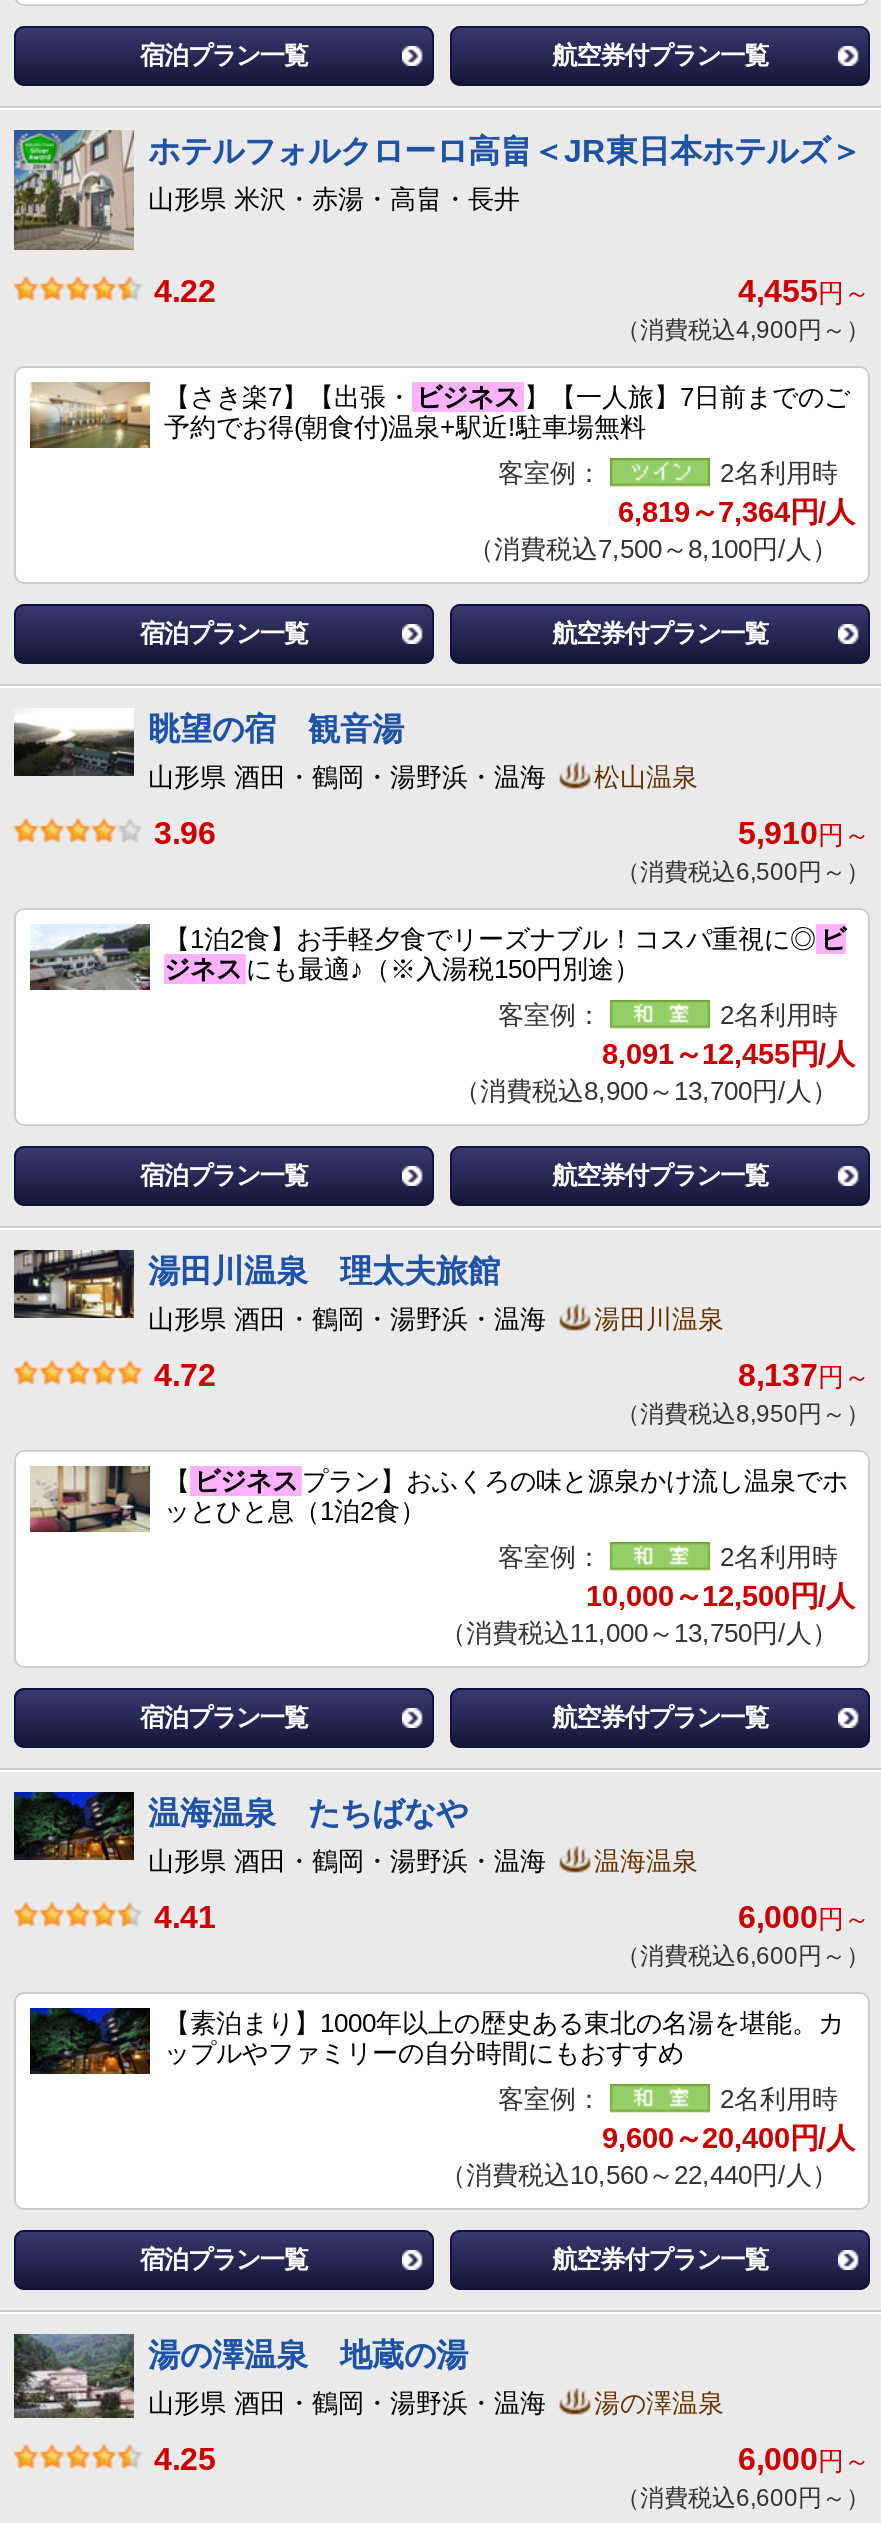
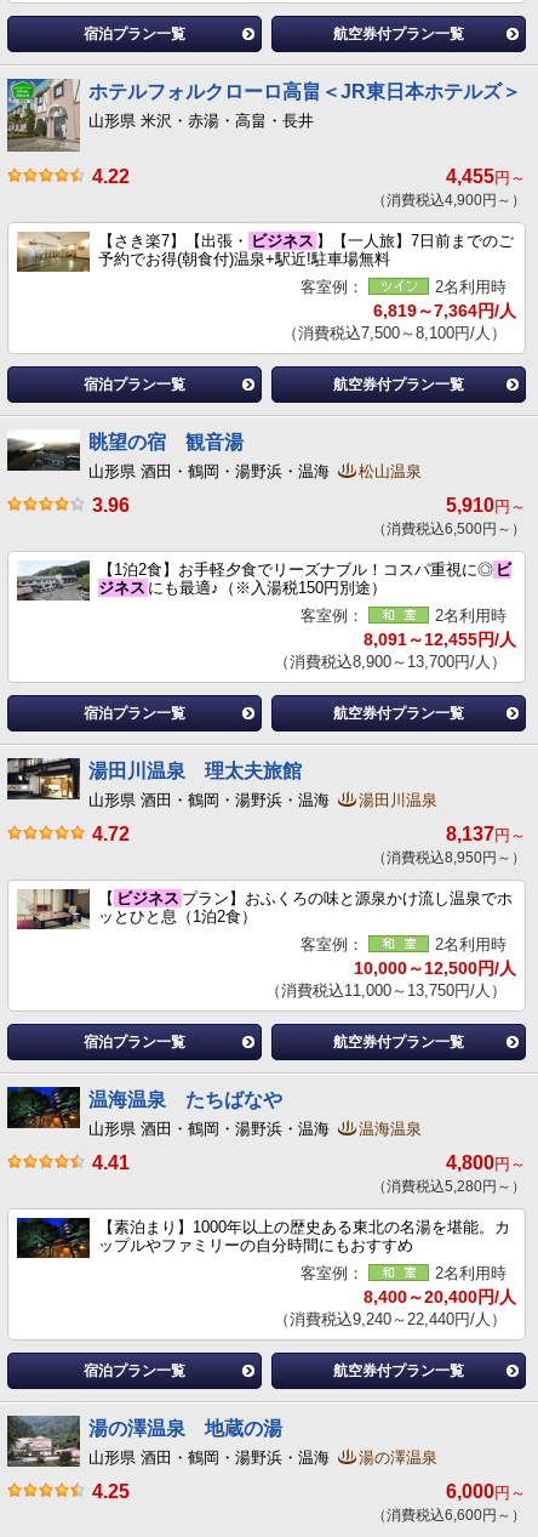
- 6,000円～
+ 4,800円～

- （消費税込6,600円～）
+ （消費税込5,280円～）

- 9,600～20,400円/人
+ 8,400～20,400円/人

- （消費税込10,560～22,440円/人）
+ （消費税込9,240～22,440円/人）
